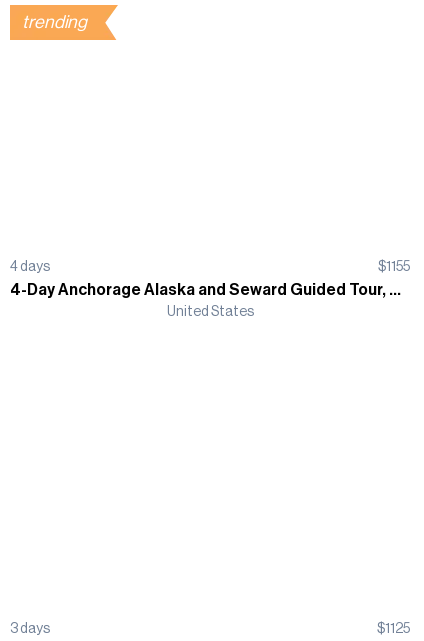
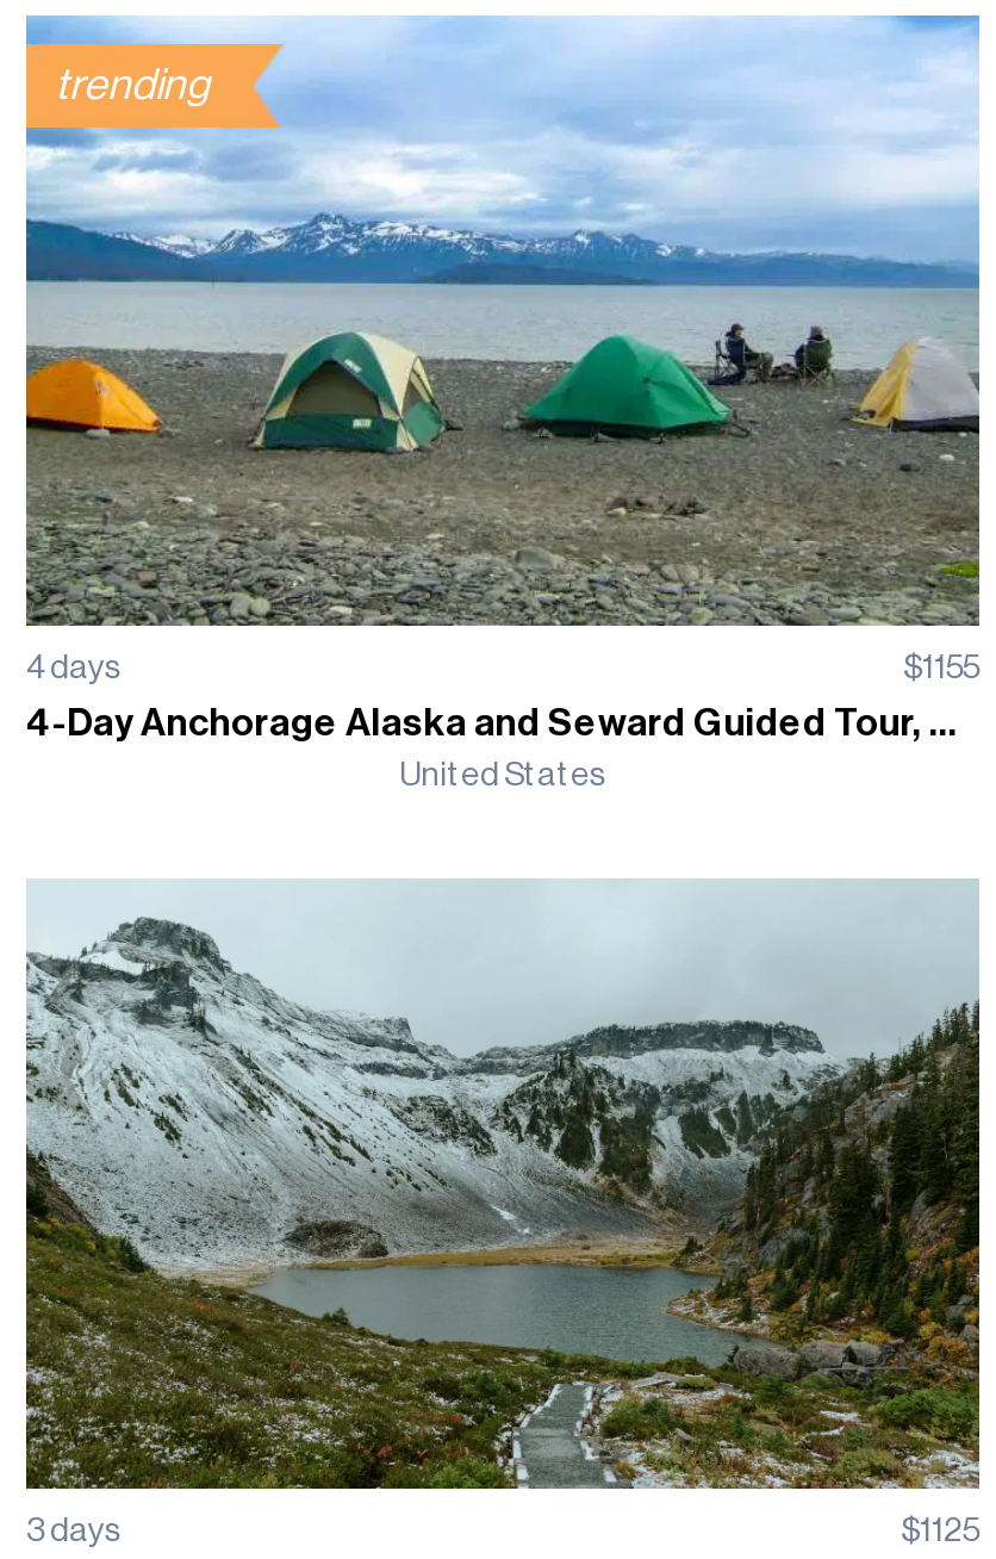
+ [image]

+ [image]
